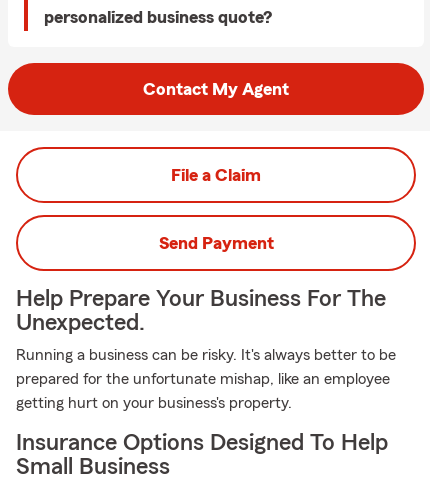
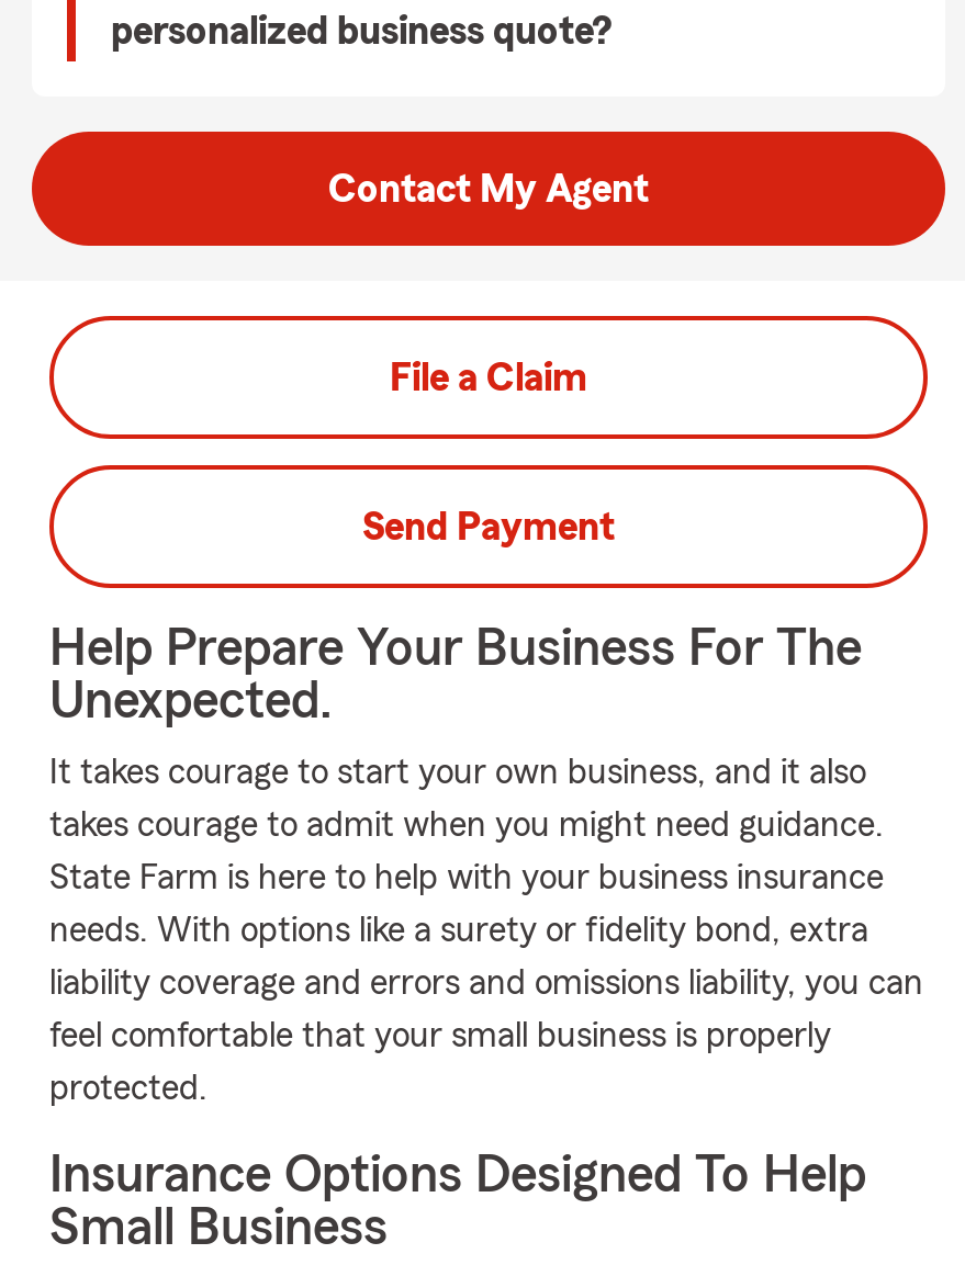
- Running a business can be risky. It's always better to be
- prepared for the unfortunate mishap, like an employee
- getting hurt on your business's property.
+ It takes courage to start your own business, and it also
+ takes courage to admit when you might need guidance.
+ State Farm is here to help with your business insurance
+ needs. With options like a surety or fidelity bond, extra
+ liability coverage and errors and omissions liability, you can
+ feel comfortable that your small business is properly
+ protected.
